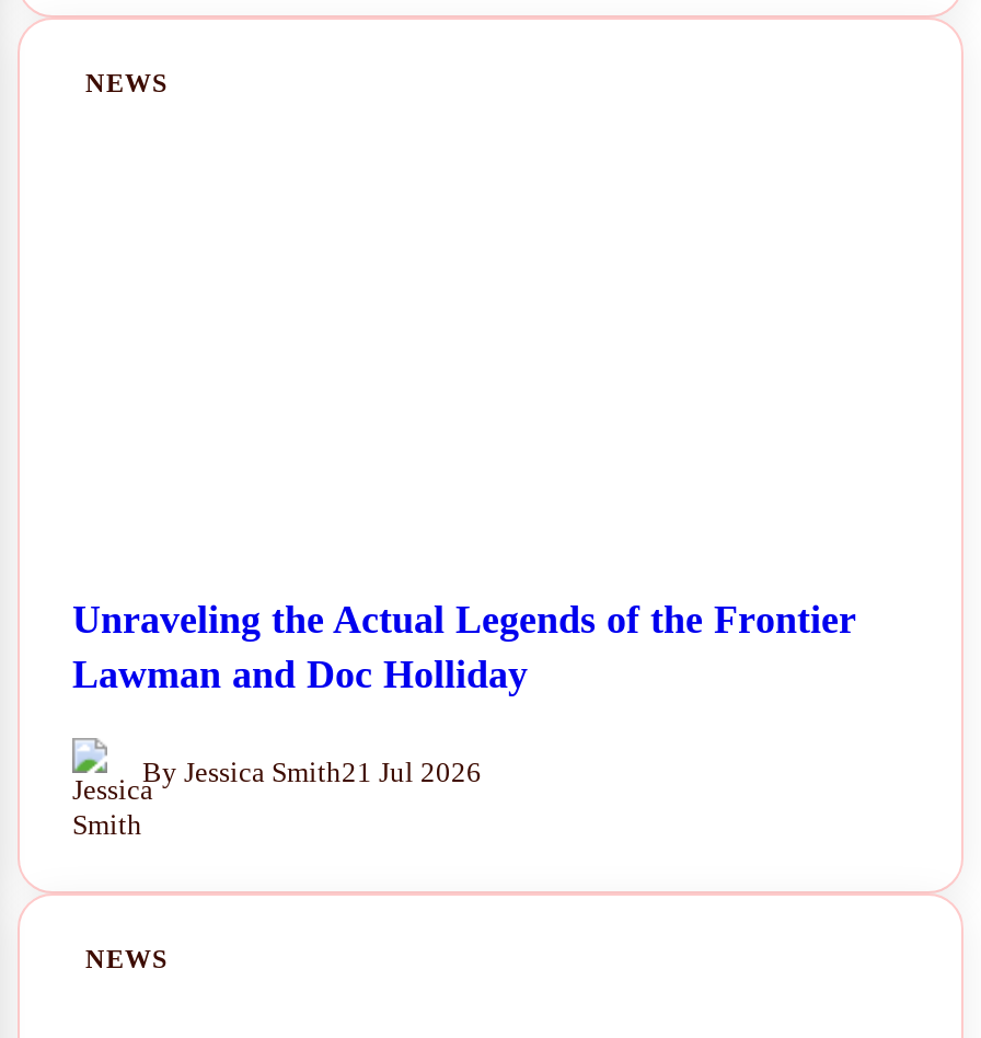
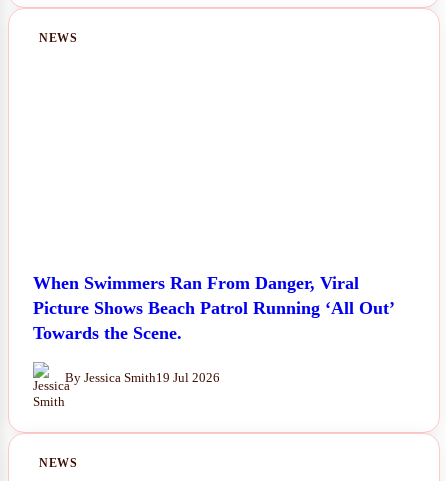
- Unraveling the Actual Legends of the Frontier
- Lawman and Doc Holliday
+ When Swimmers Ran From Danger, Viral
+ Picture Shows Beach Patrol Running ‘All Out’
+ Towards the Scene.

- By Jessica Smith21 Jul 2026
+ By Jessica Smith19 Jul 2026
